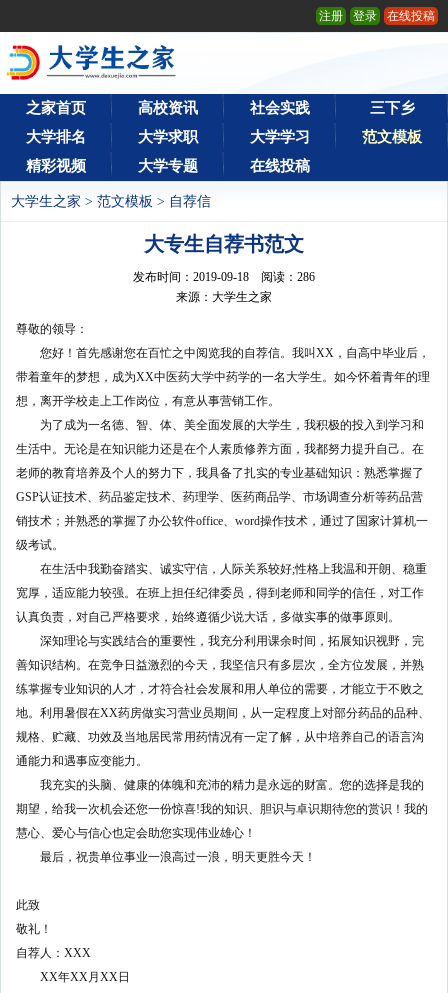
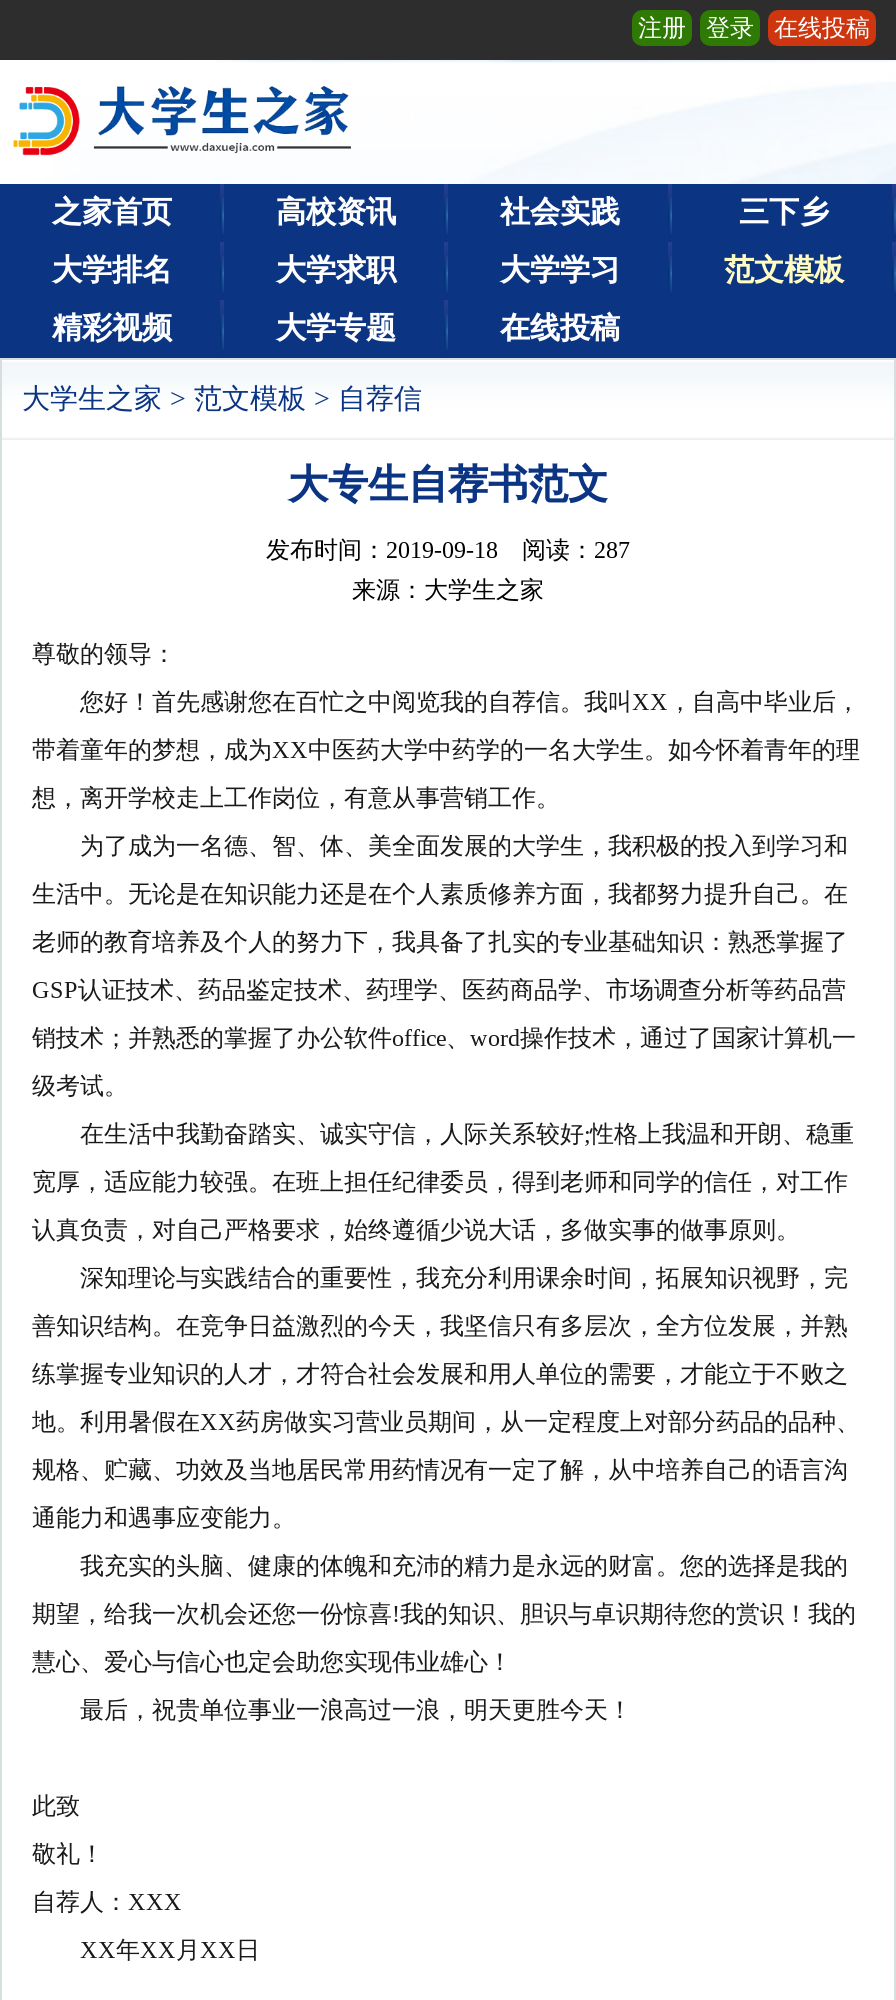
- 发布时间：2019-09-18 阅读：286
+ 发布时间：2019-09-18 阅读：287
